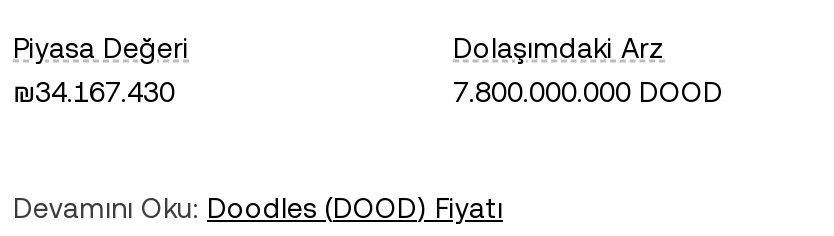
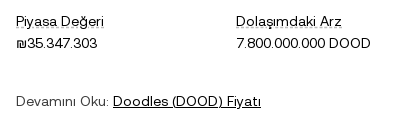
- ₪34.167.430
+ ₪35.347.303
